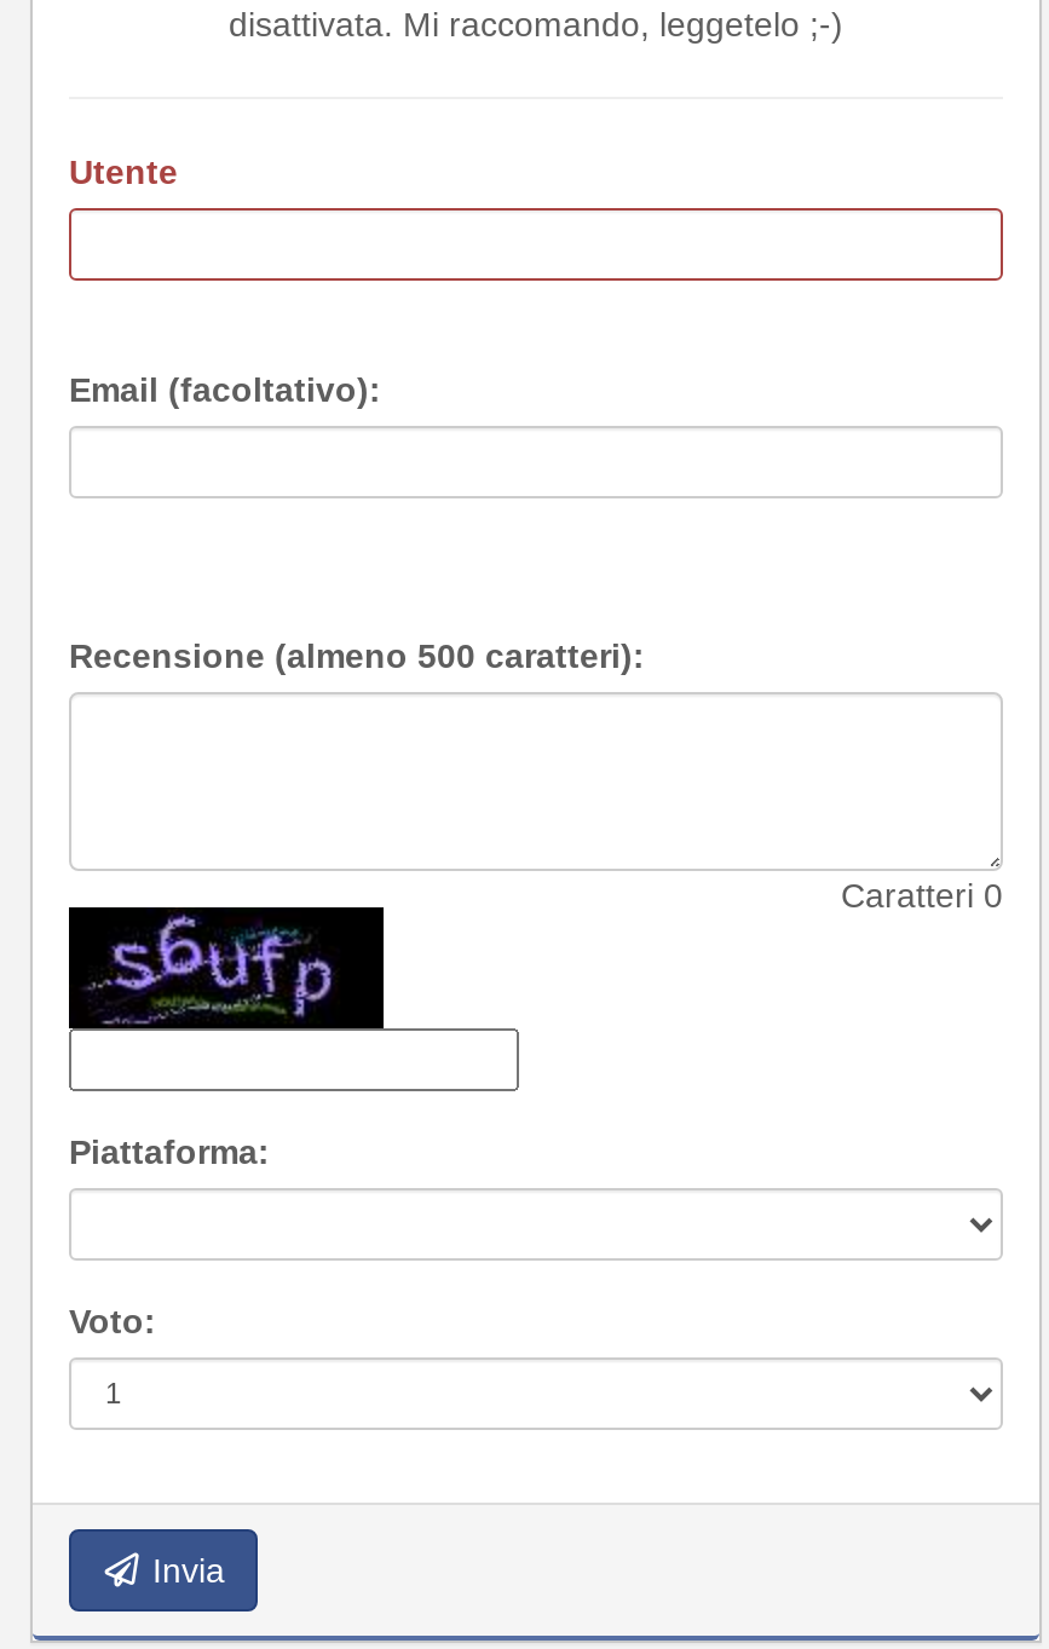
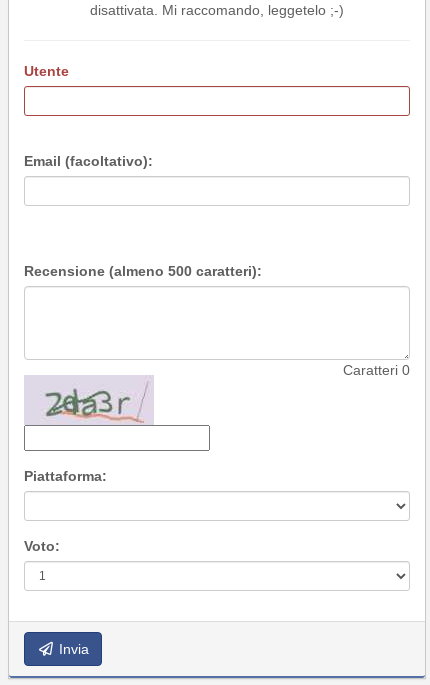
- [image]
+ [image]
